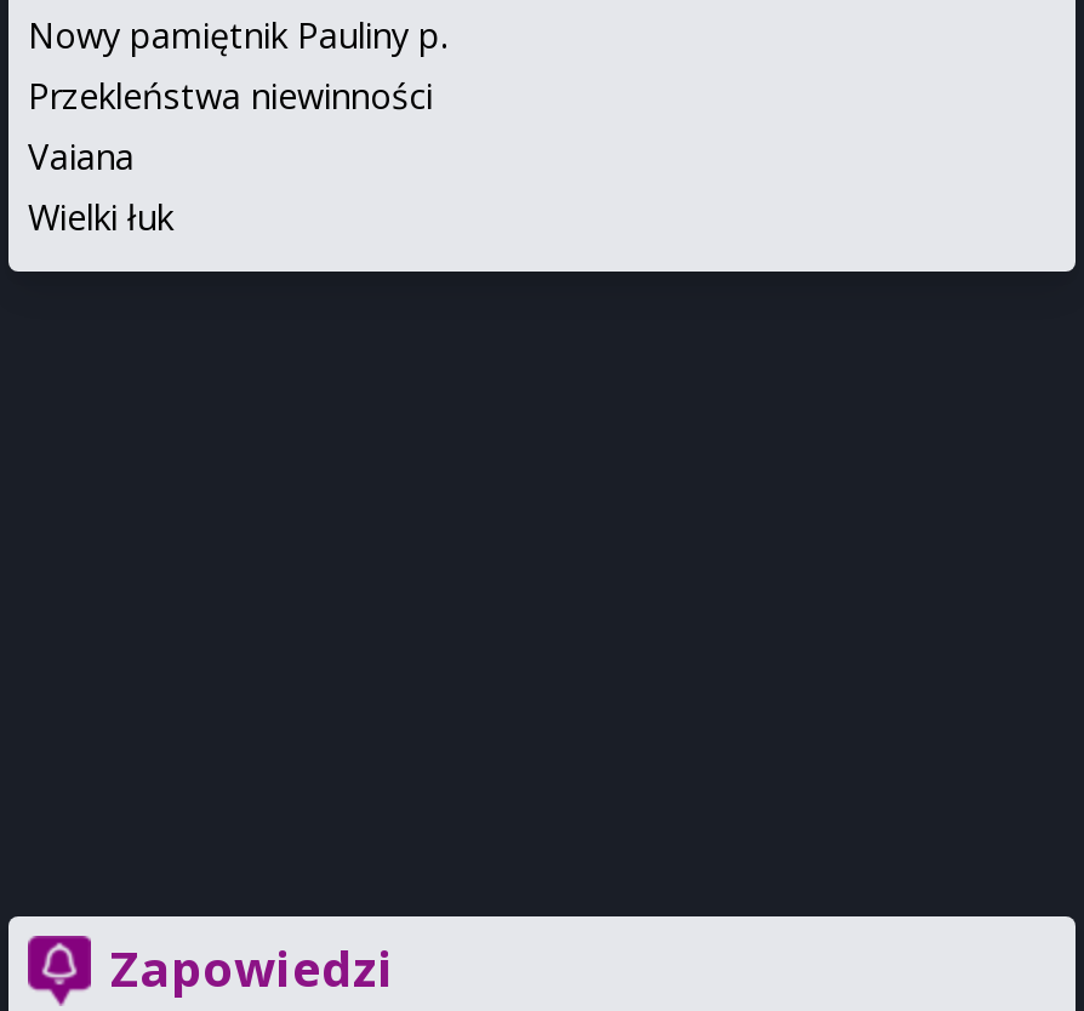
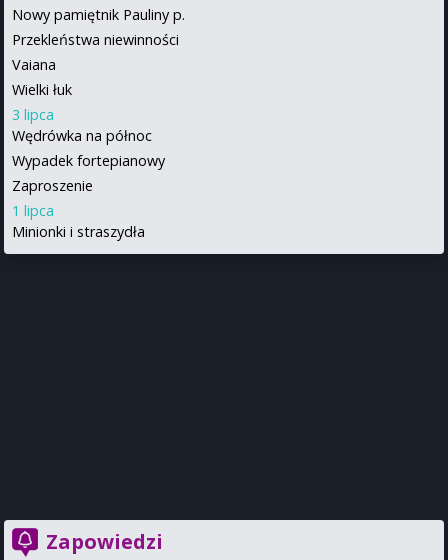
+ 3 lipca
+ Wędrówka na północ
+ Wypadek fortepianowy
+ Zaproszenie
+ 1 lipca
+ Minionki i straszydła
